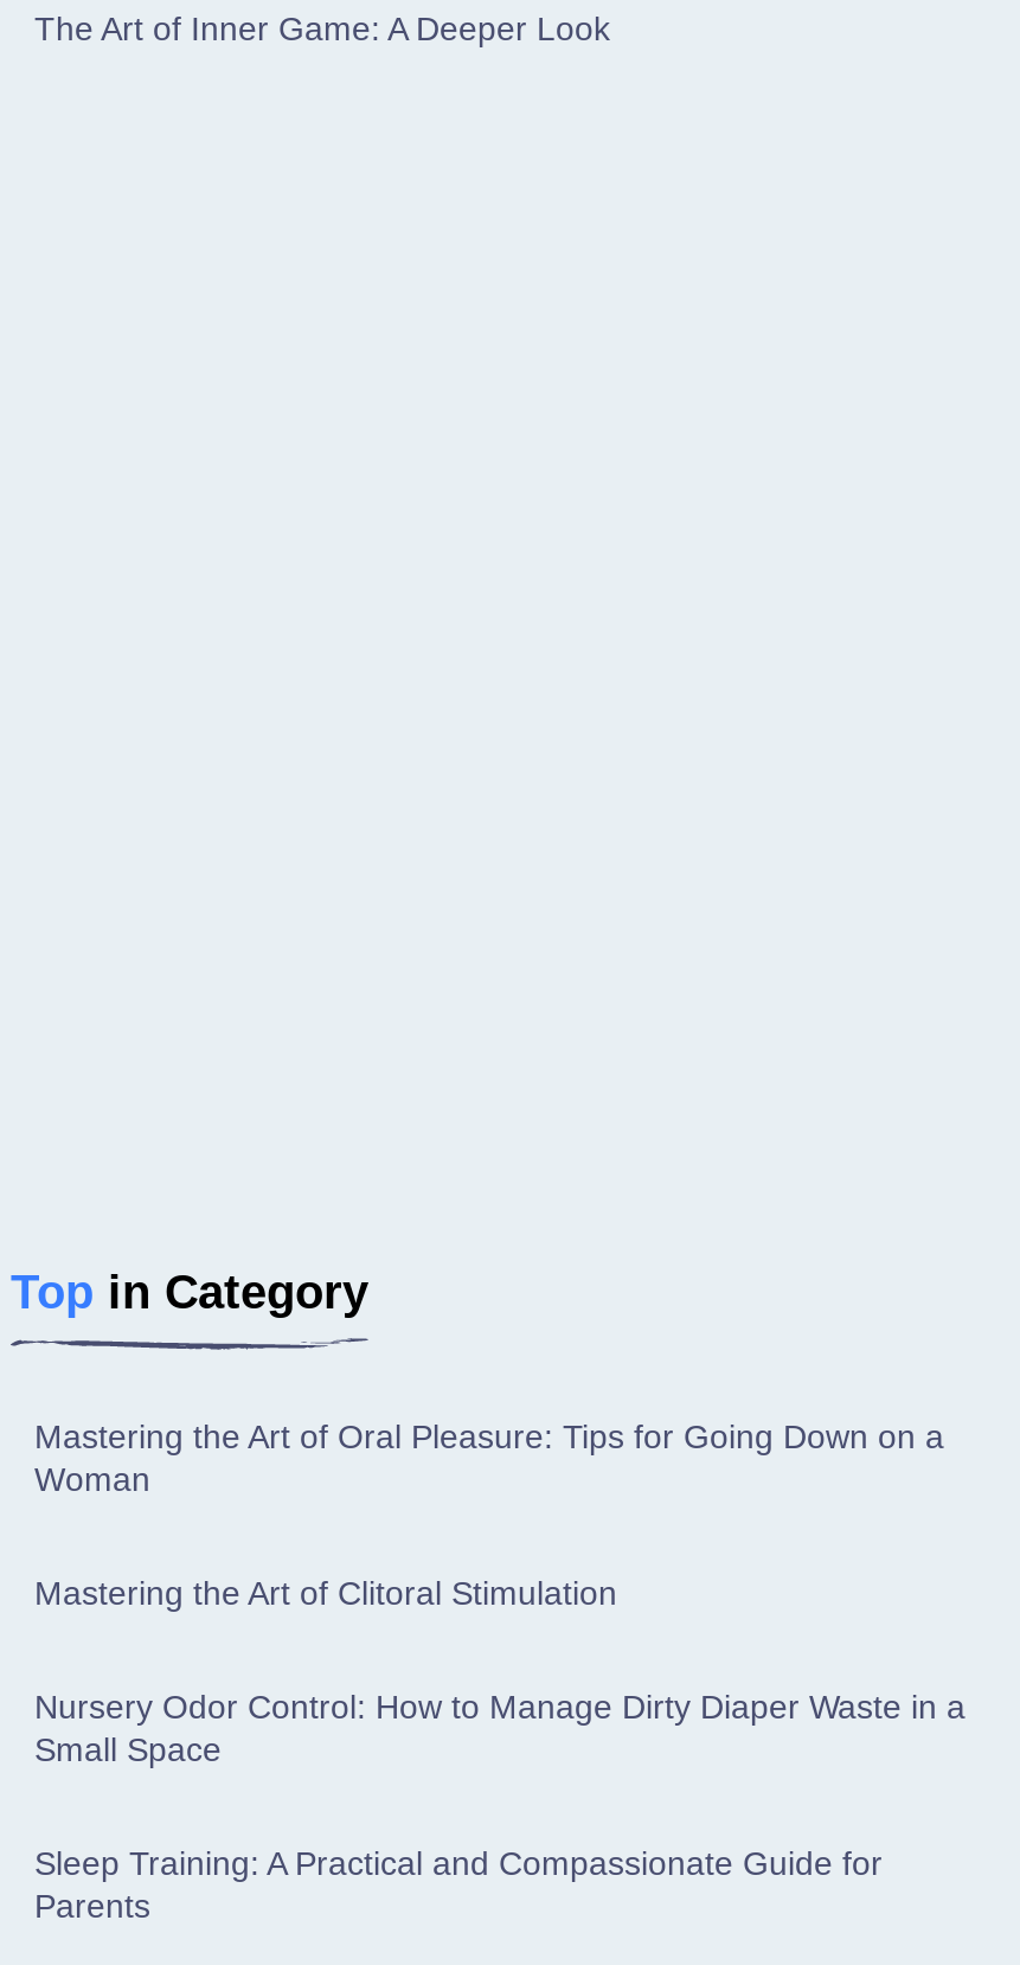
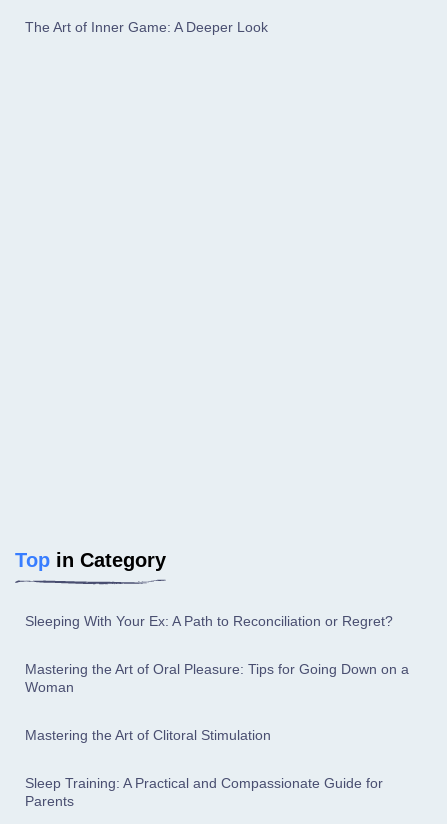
+ Sleeping With Your Ex: A Path to Reconciliation or Regret?

moved down: Mastering the Art of Oral Pleasure: Tips for Going Down on a | Woman | Mastering the Art of Clitoral Stimulation

- Nursery Odor Control: How to Manage Dirty Diaper Waste in a
- Small Space
